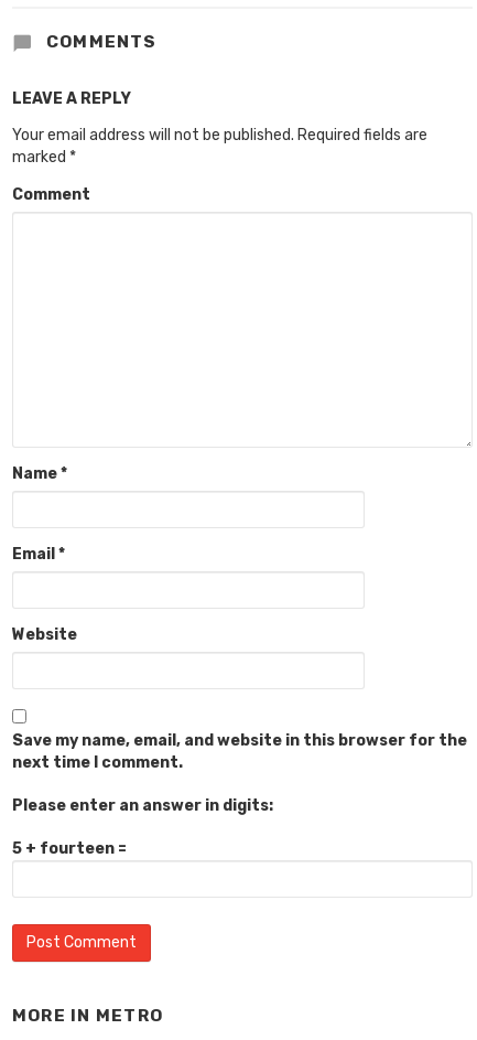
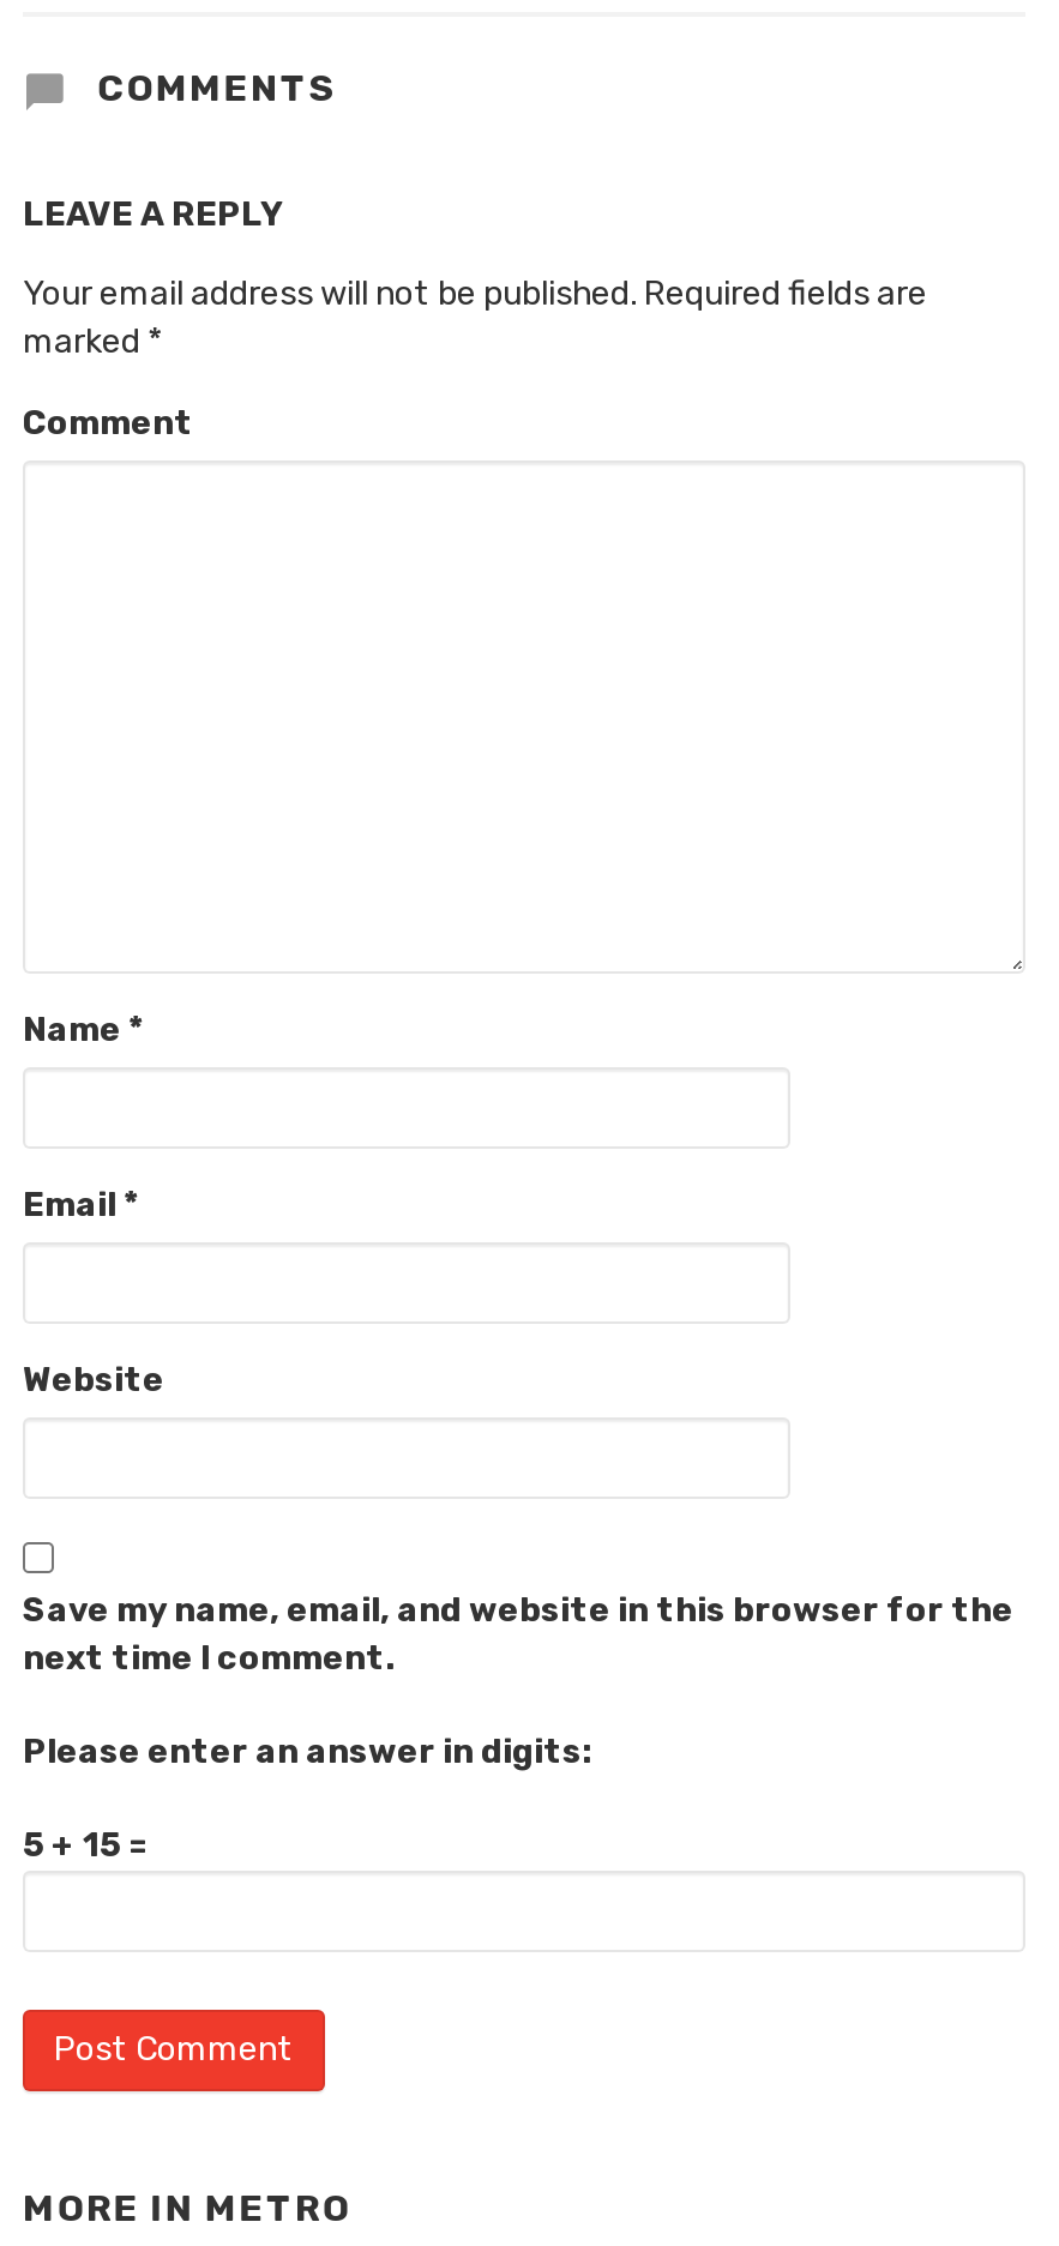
- 5 + fourteen =
+ 5 + 15 =
